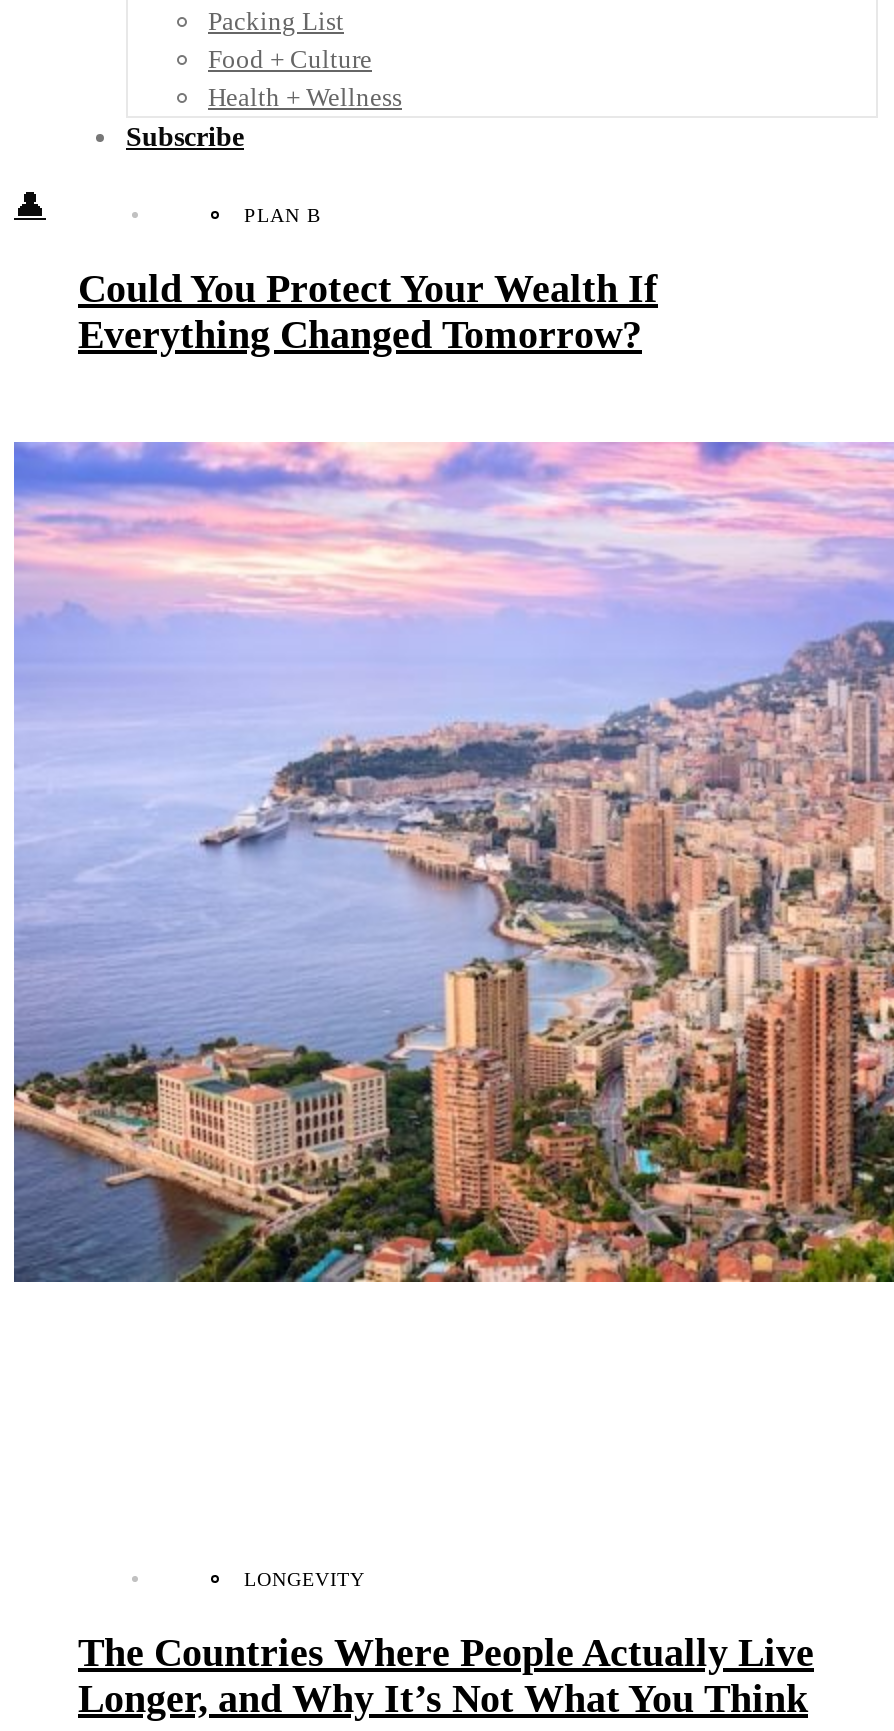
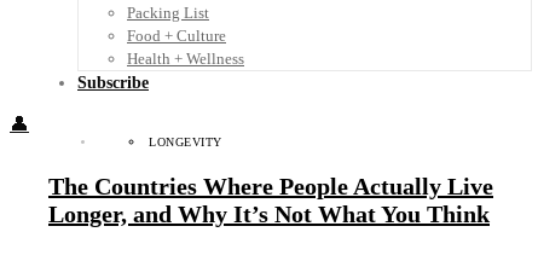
- PLAN B
- Could You Protect Your Wealth If
- Everything Changed Tomorrow?

- [image]
